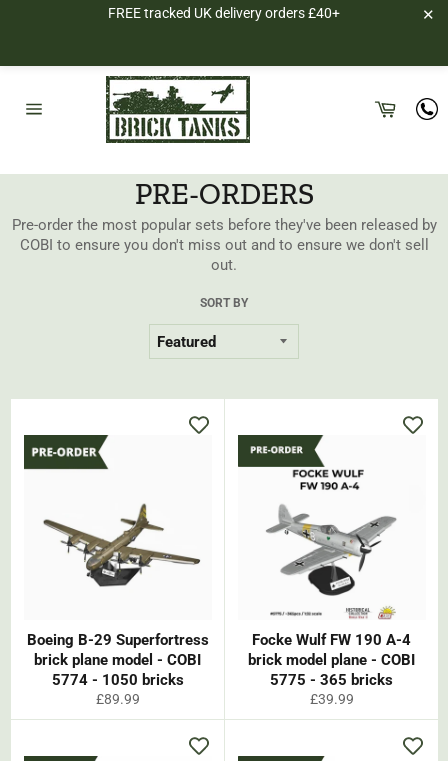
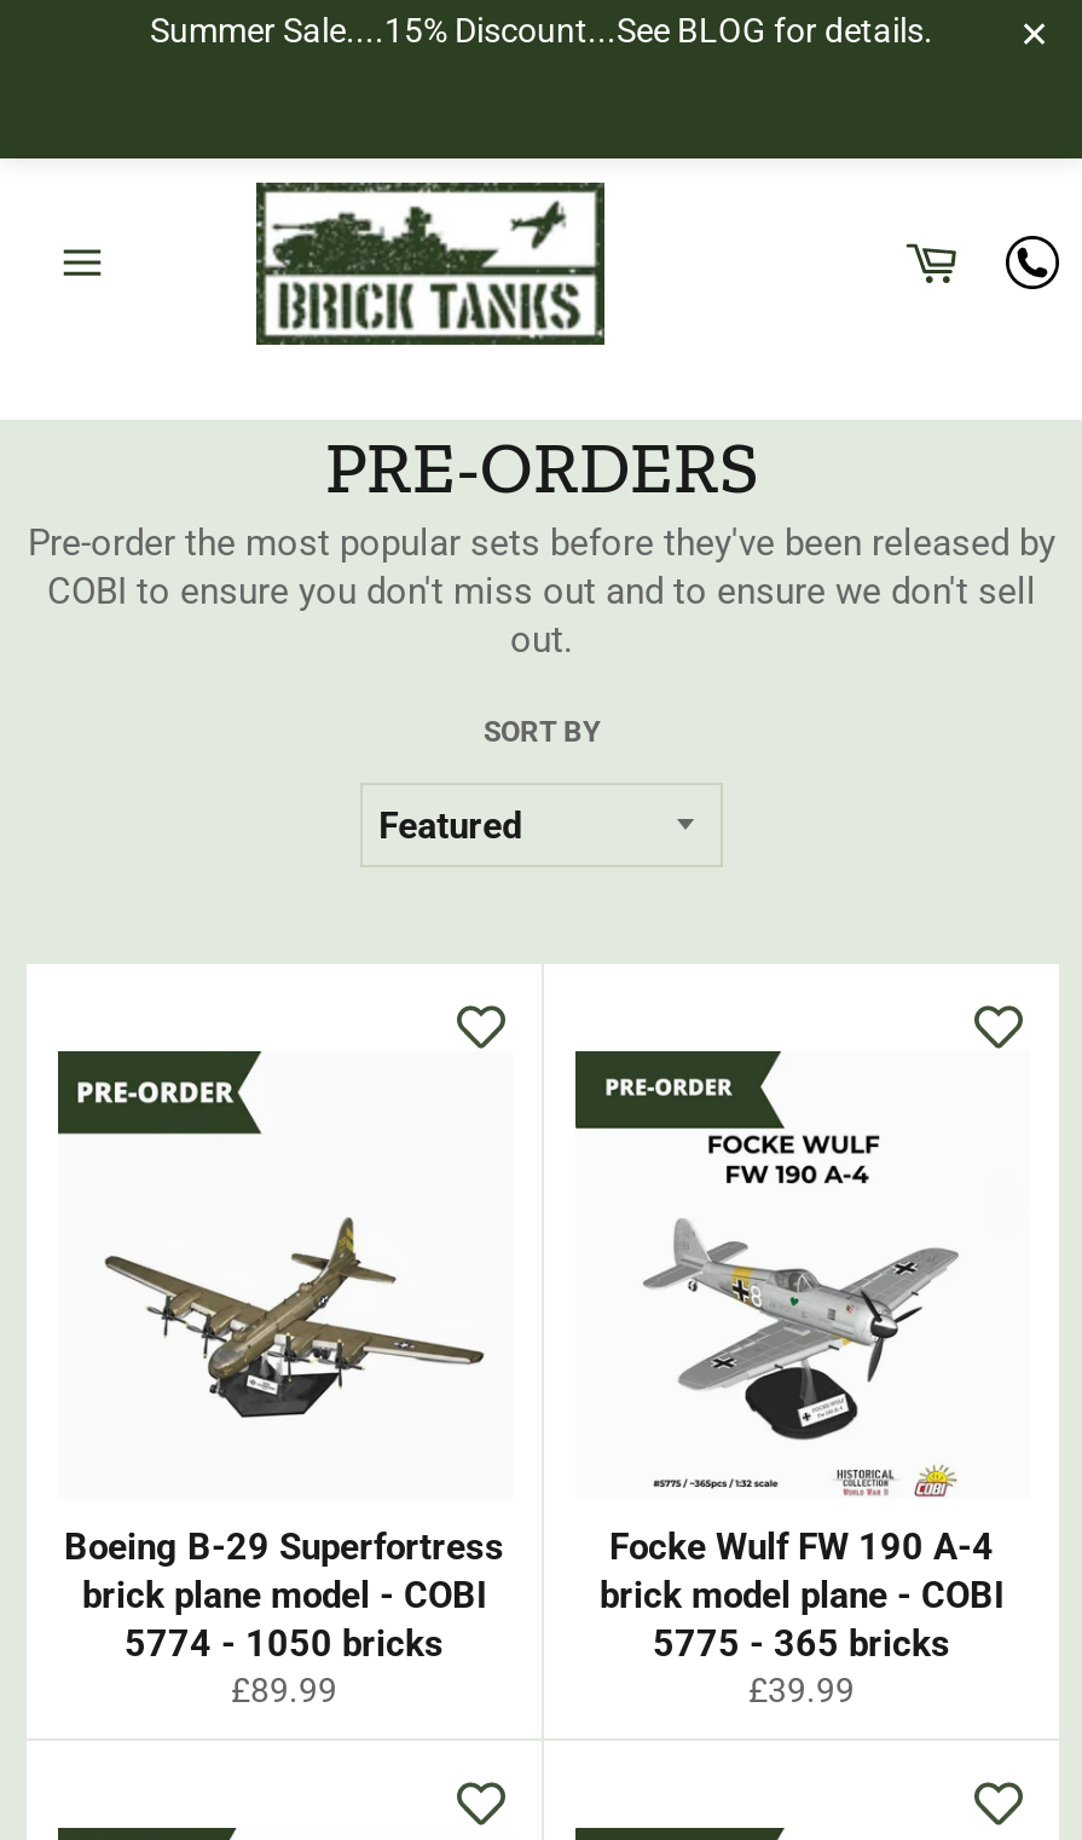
- FREE tracked UK delivery orders £40+
+ Summer Sale....15% Discount...See BLOG for details.
